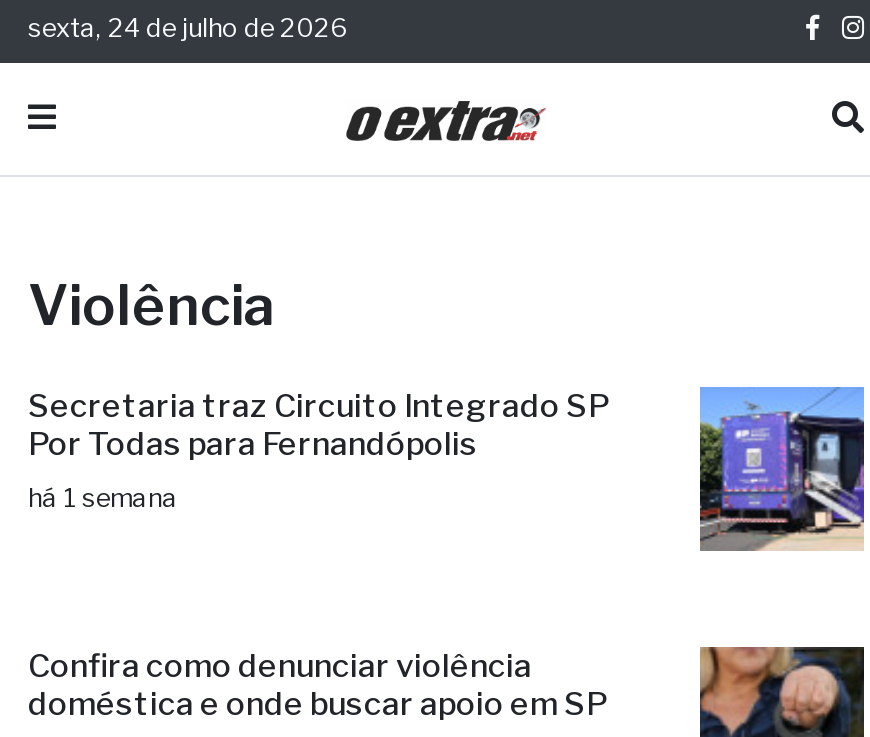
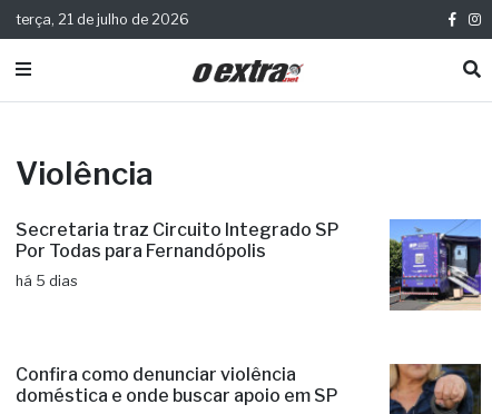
- sexta, 24 de julho de 2026
+ terça, 21 de julho de 2026

- há 1 semana
+ há 5 dias
